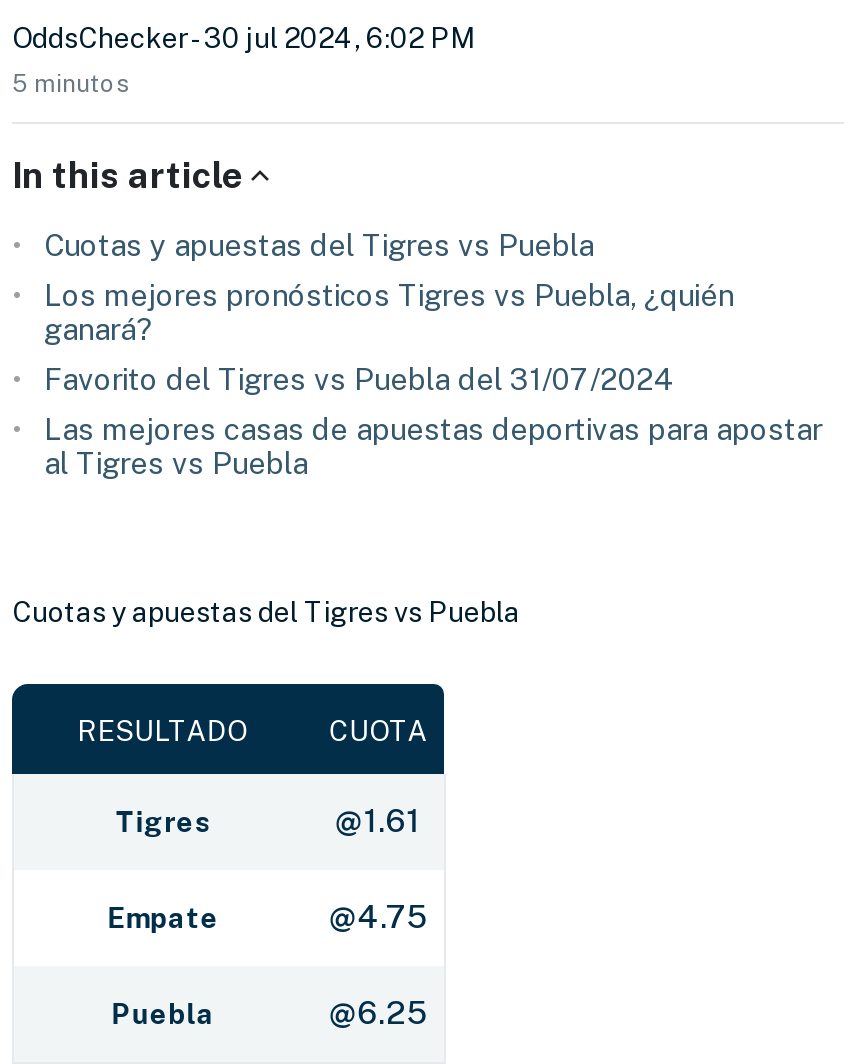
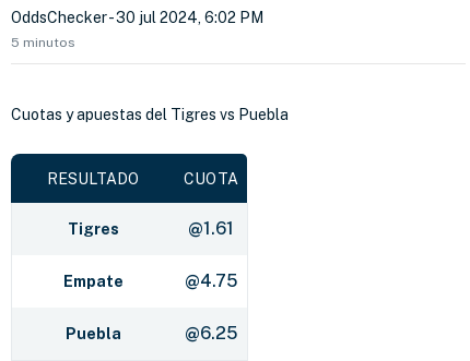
- In this article
- Cuotas y apuestas del Tigres vs Puebla
- Los mejores pronósticos Tigres vs Puebla, ¿quién
- ganará?
- Favorito del Tigres vs Puebla del 31/07/2024
- Las mejores casas de apuestas deportivas para apostar
- al Tigres vs Puebla
